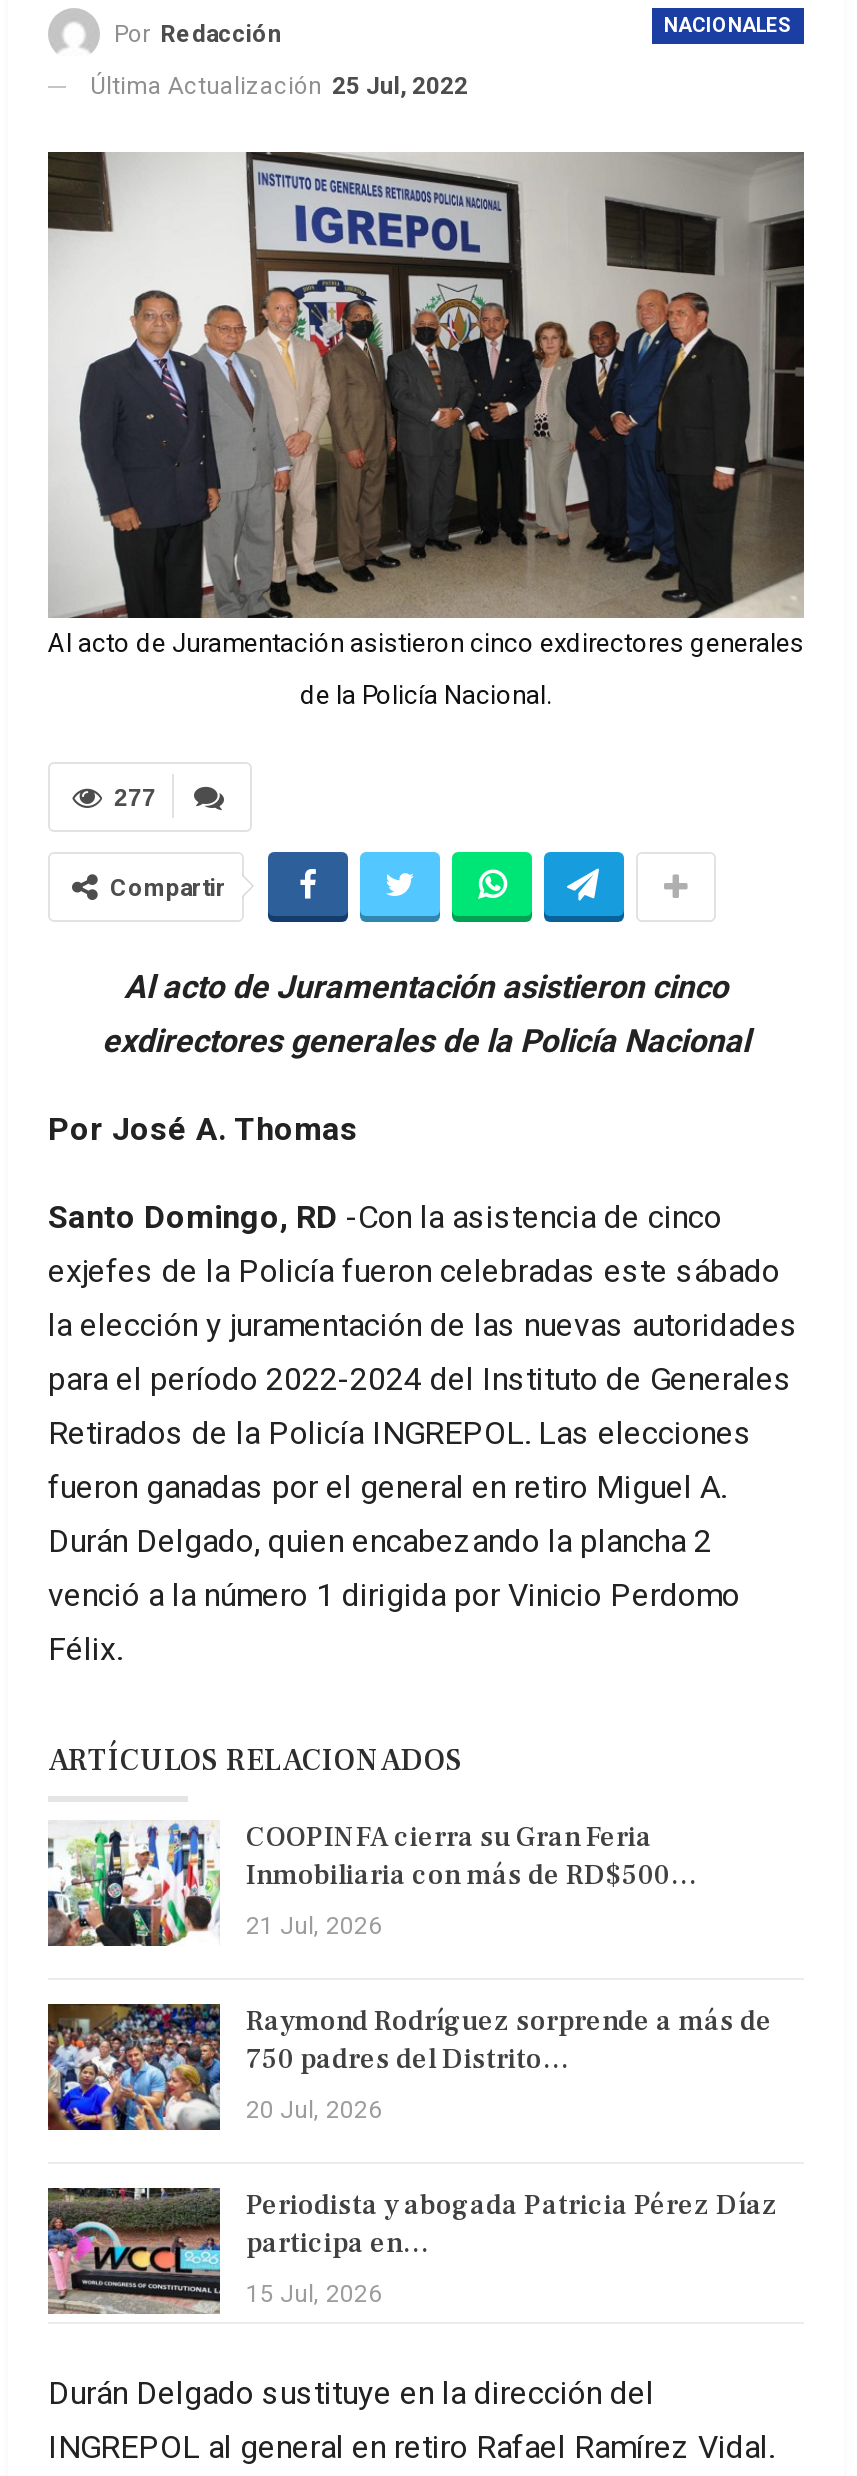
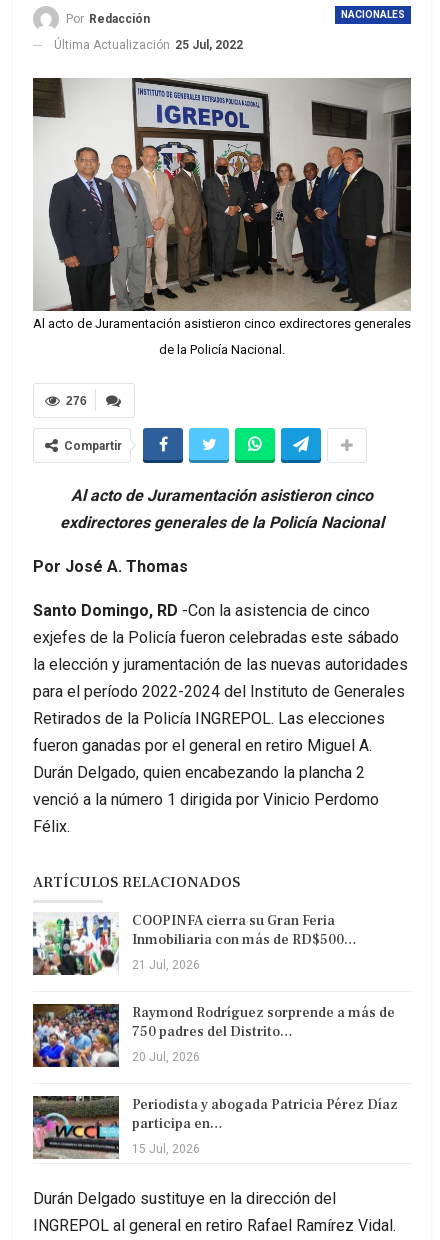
- 277
+ 276
